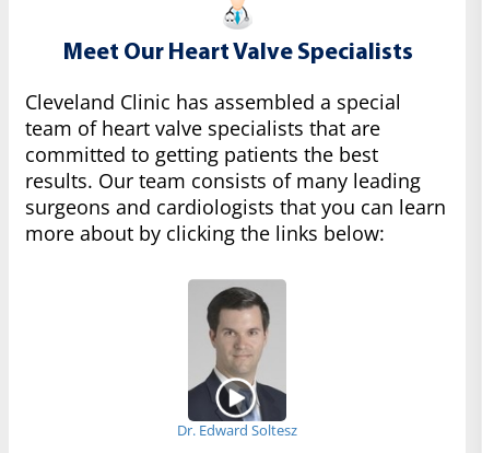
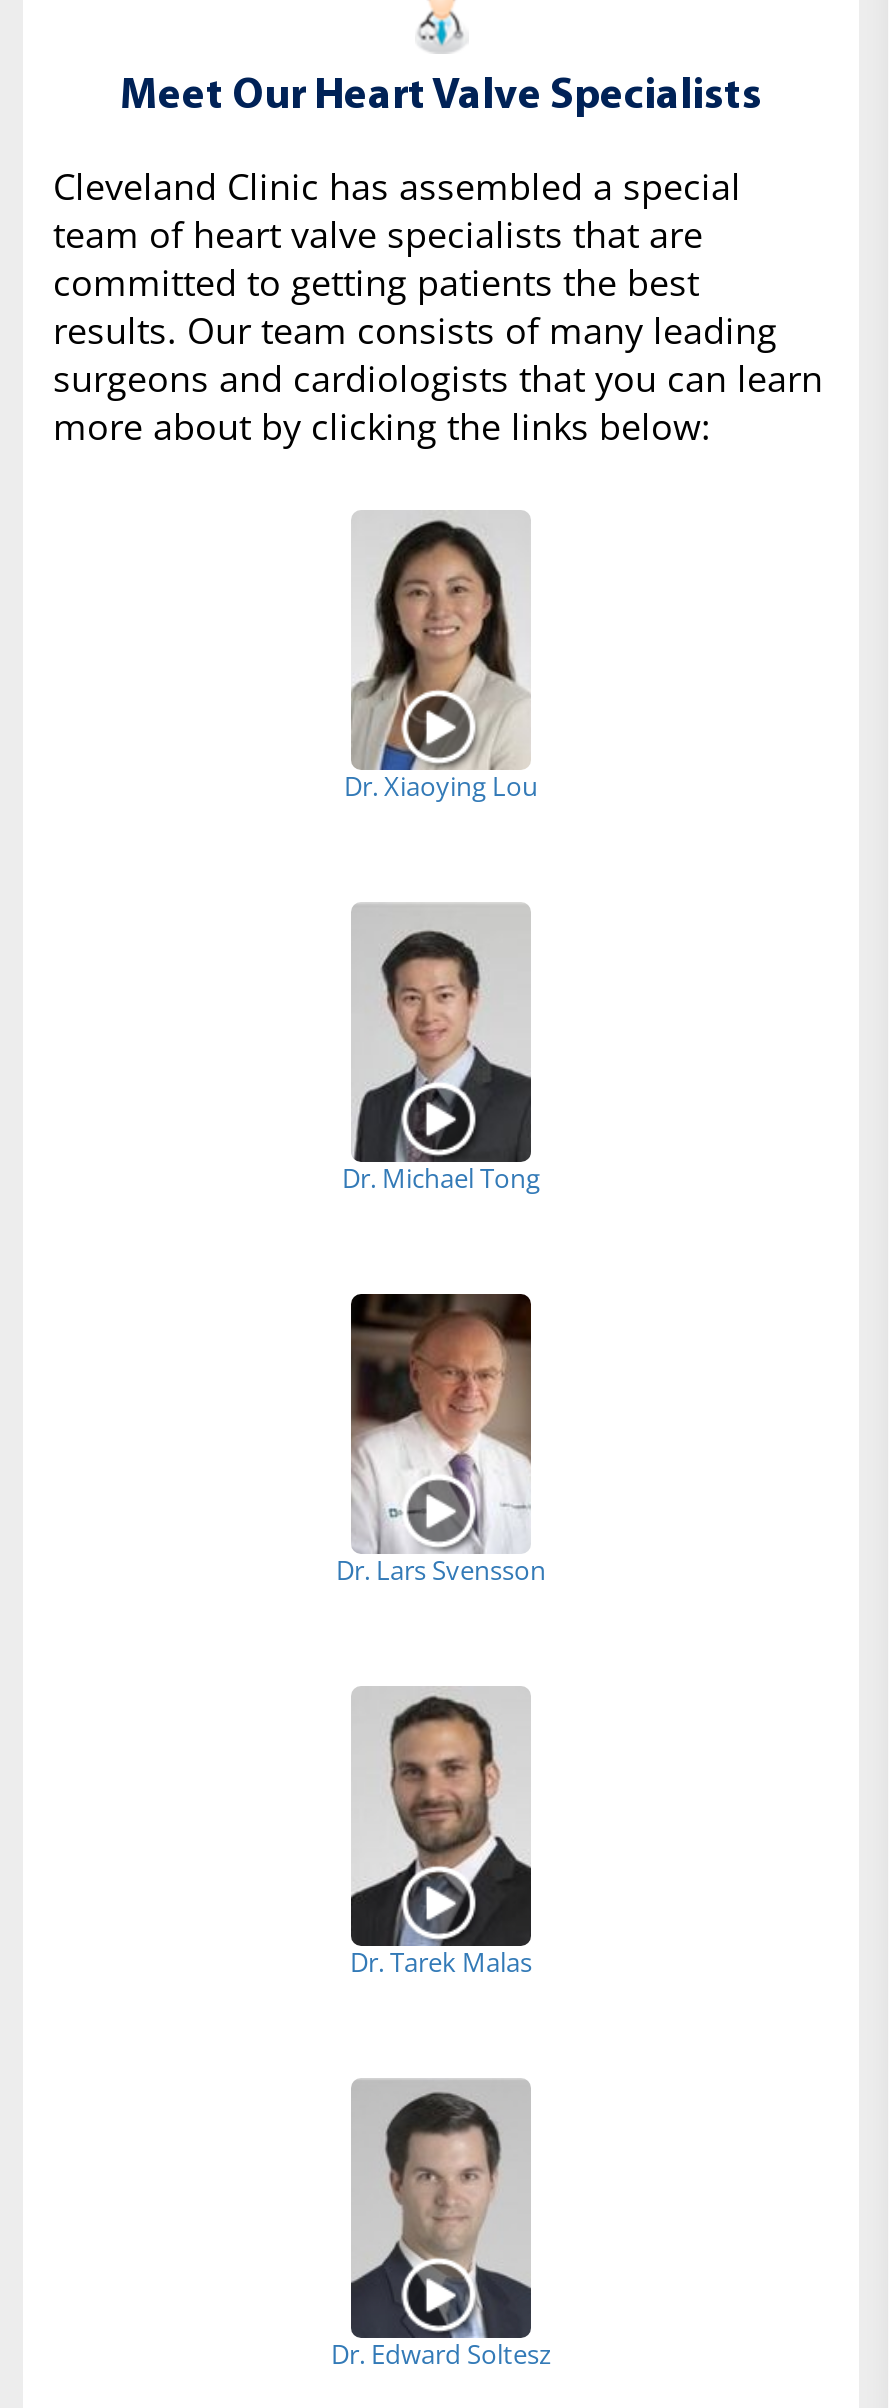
+ [image]
+ Dr. Lars Svensson

+ [image]
+ Dr. Michael Tong

+ [image]
+ Dr. Xiaoying Lou

+ [image]
+ Dr. Tarek Malas
